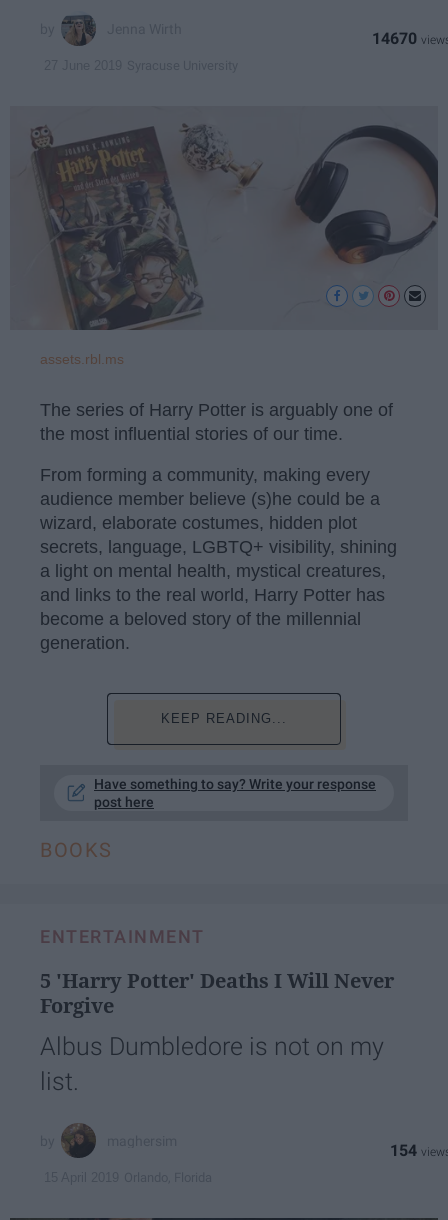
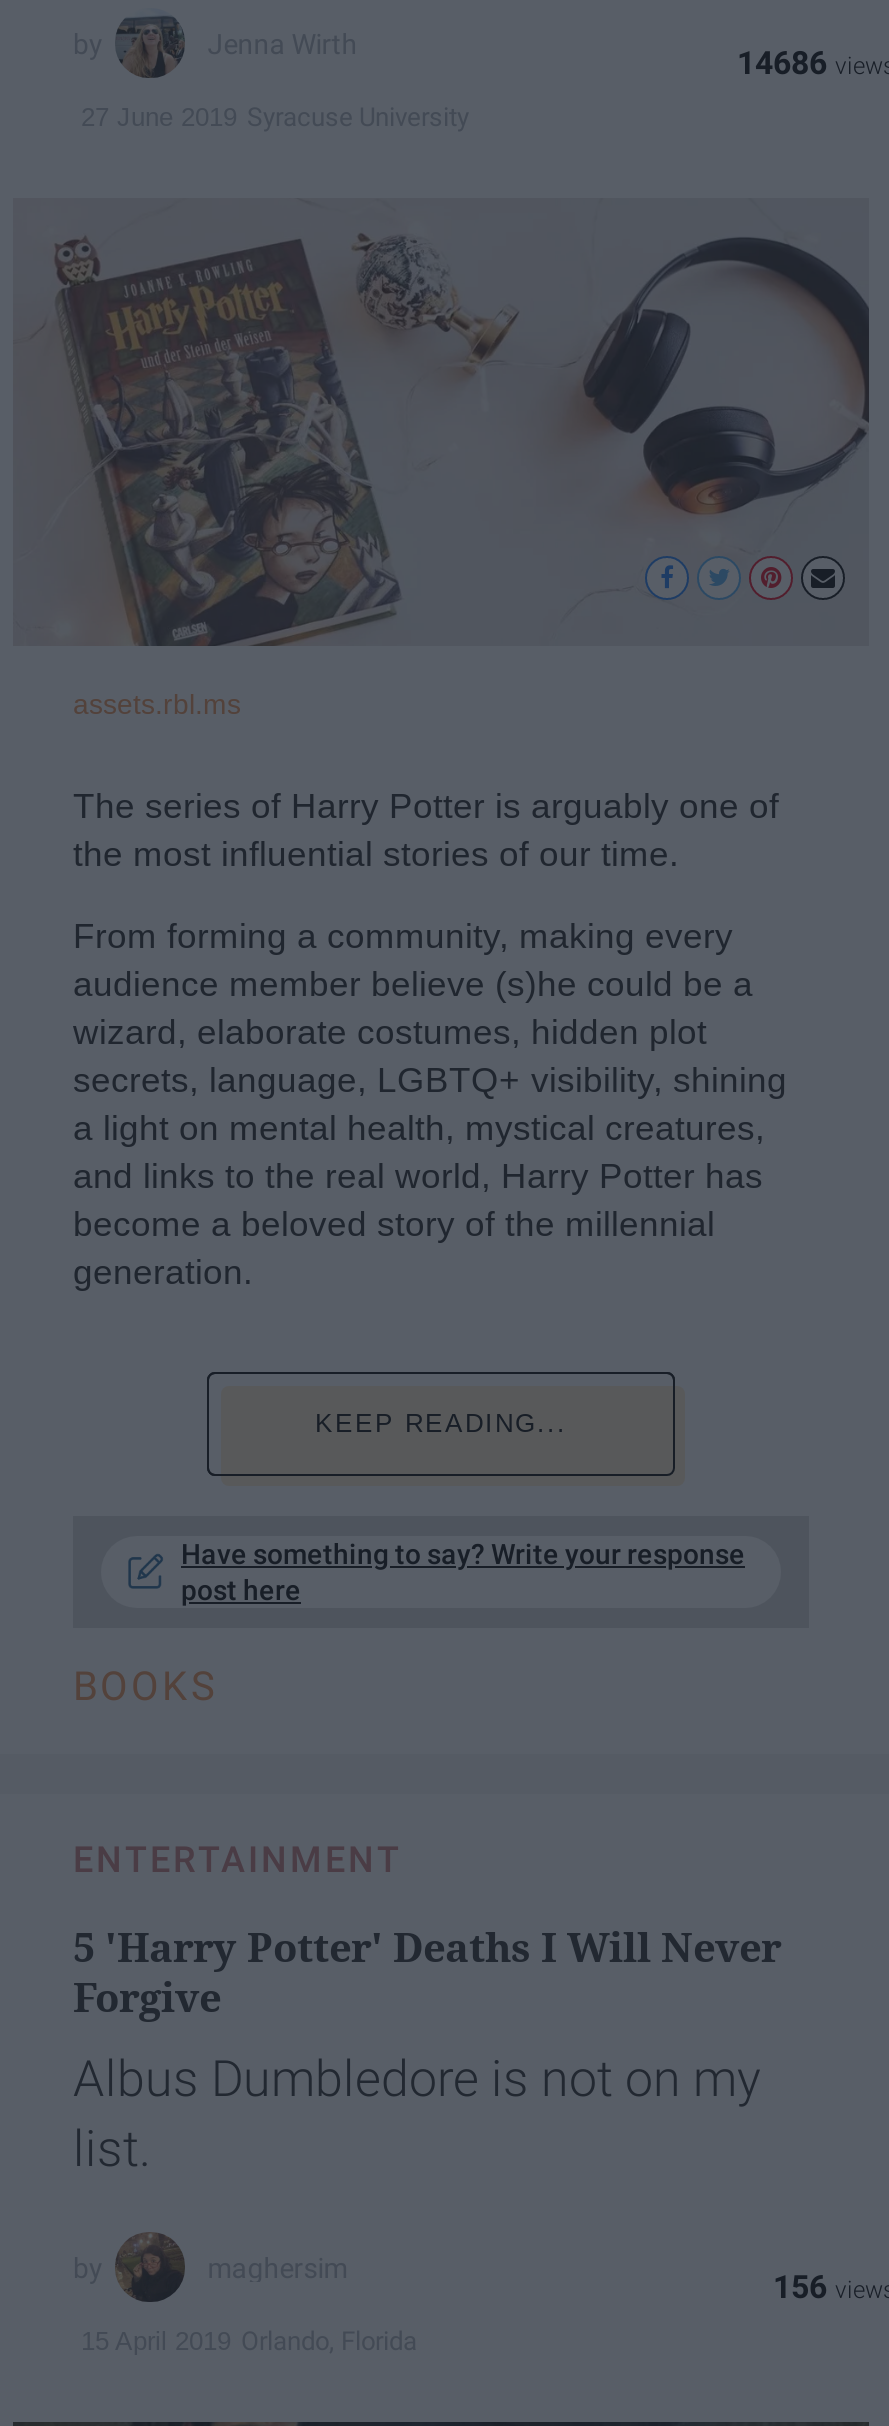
- 14670
+ 14686

- 154
+ 156
